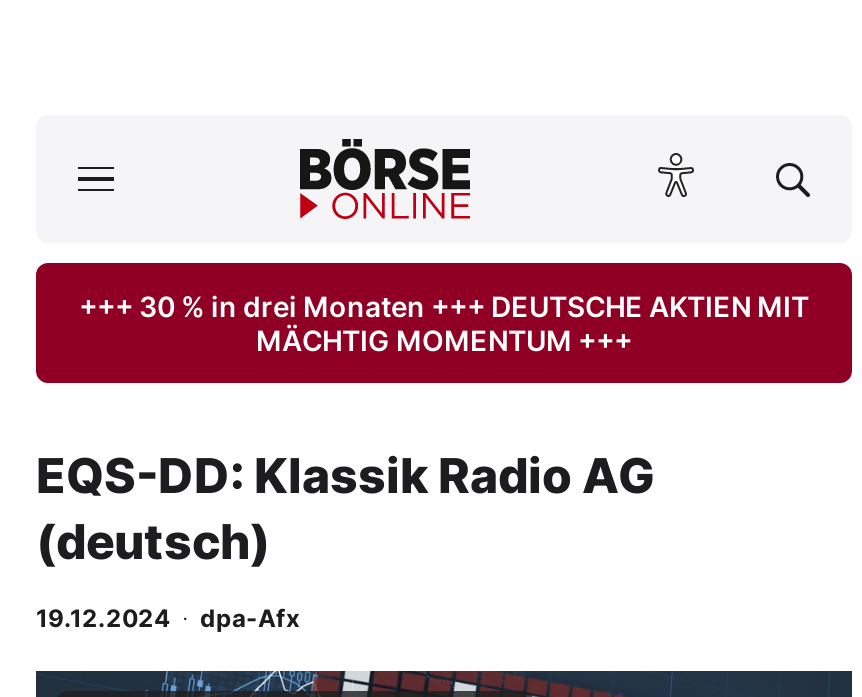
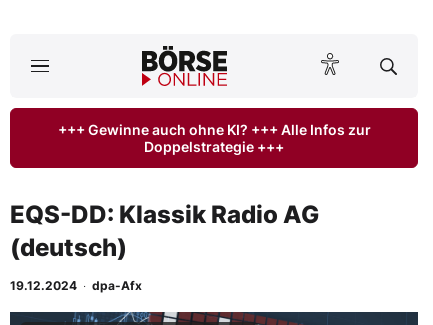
- +++ 30 % in drei Monaten +++ DEUTSCHE AKTIEN MIT
- MÄCHTIG MOMENTUM +++
+ +++ Gewinne auch ohne KI? +++ Alle Infos zur
+ Doppelstrategie +++
